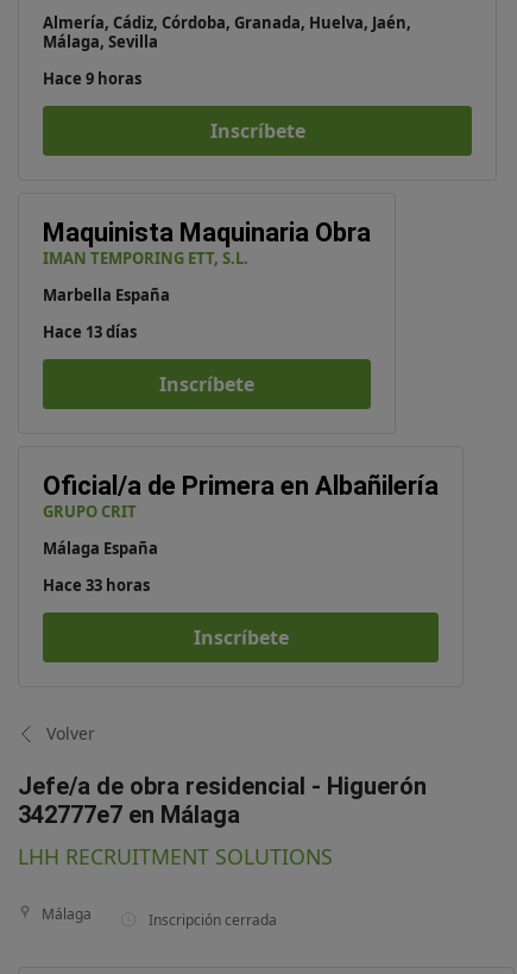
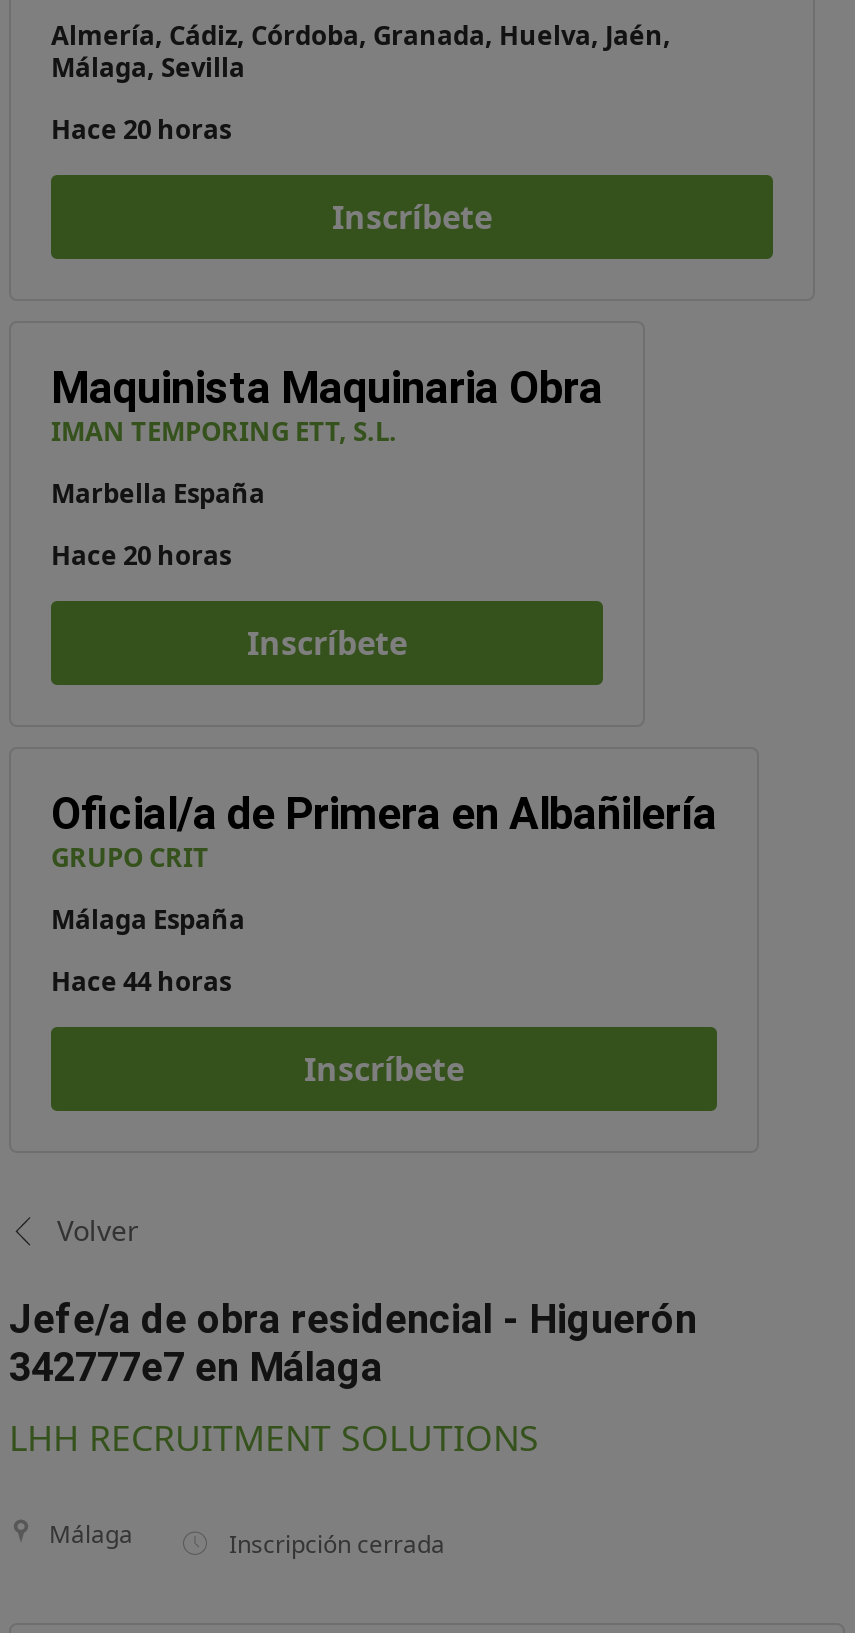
- Hace 9 horas
+ Hace 20 horas

- Hace 13 días
+ Hace 20 horas

- Hace 33 horas
+ Hace 44 horas
